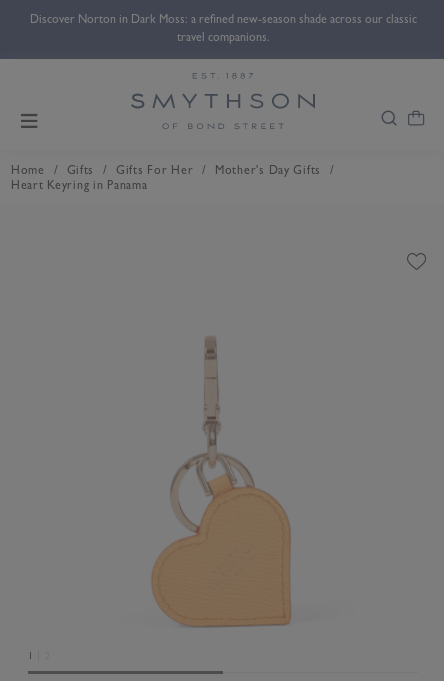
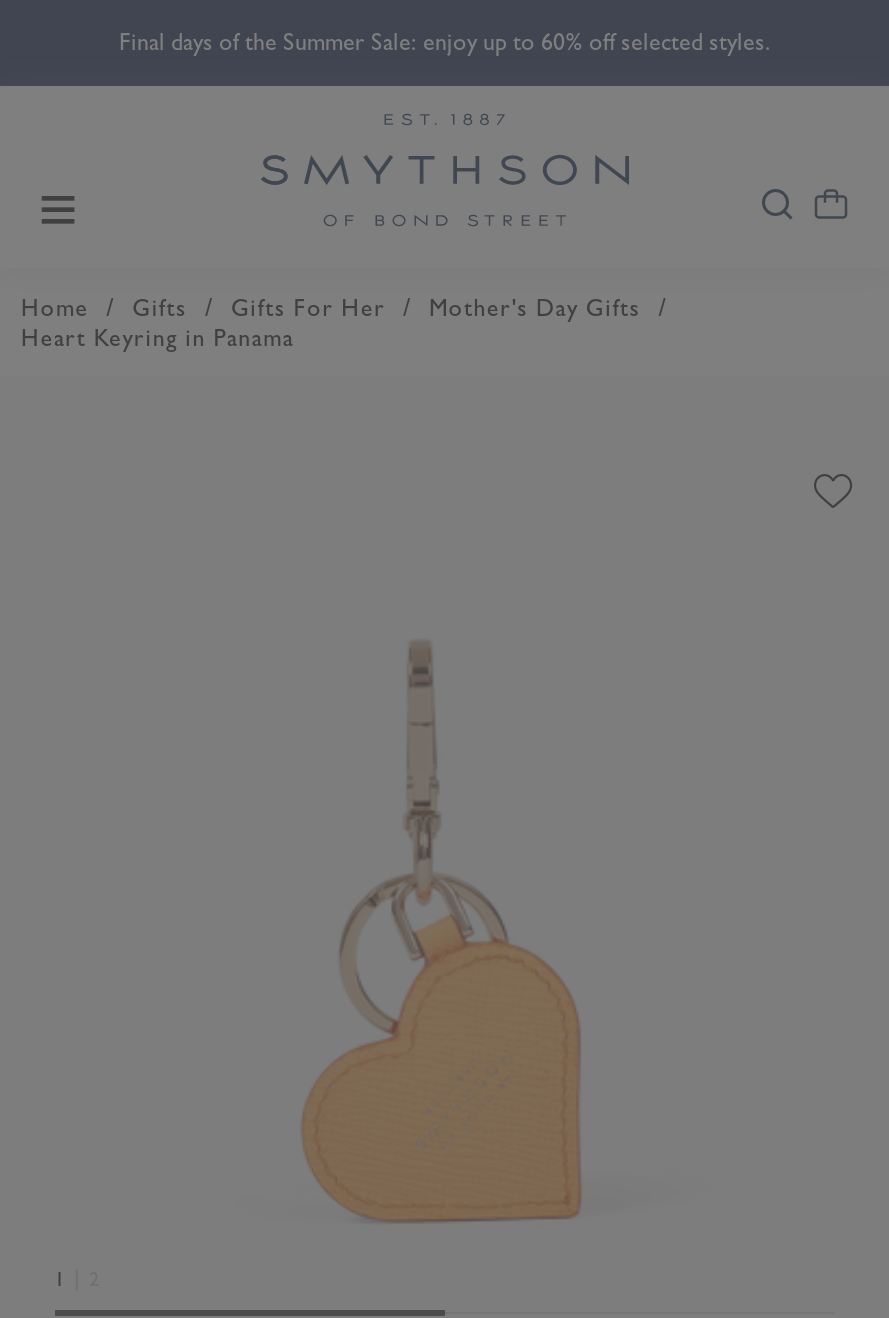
- Discover Norton in Dark Moss: a refined new-season shade across our classic
- travel companions.
+ Final days of the Summer Sale: enjoy up to 60% off selected styles.
